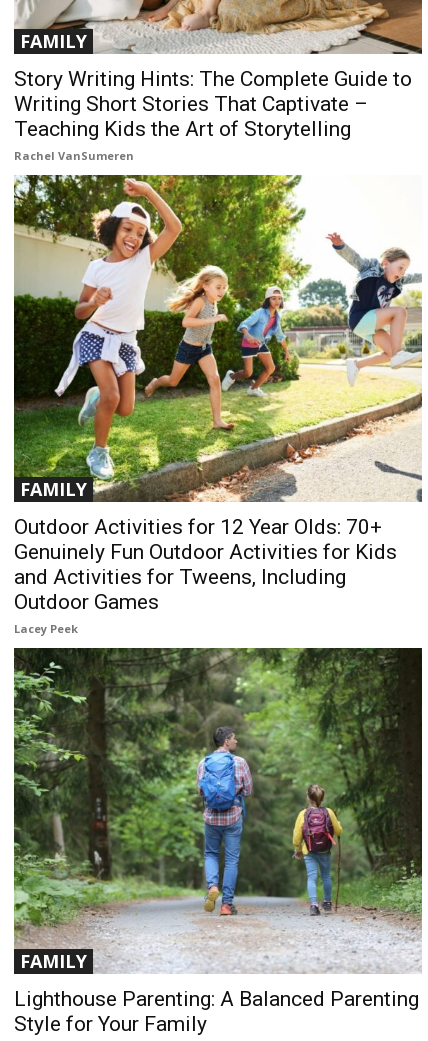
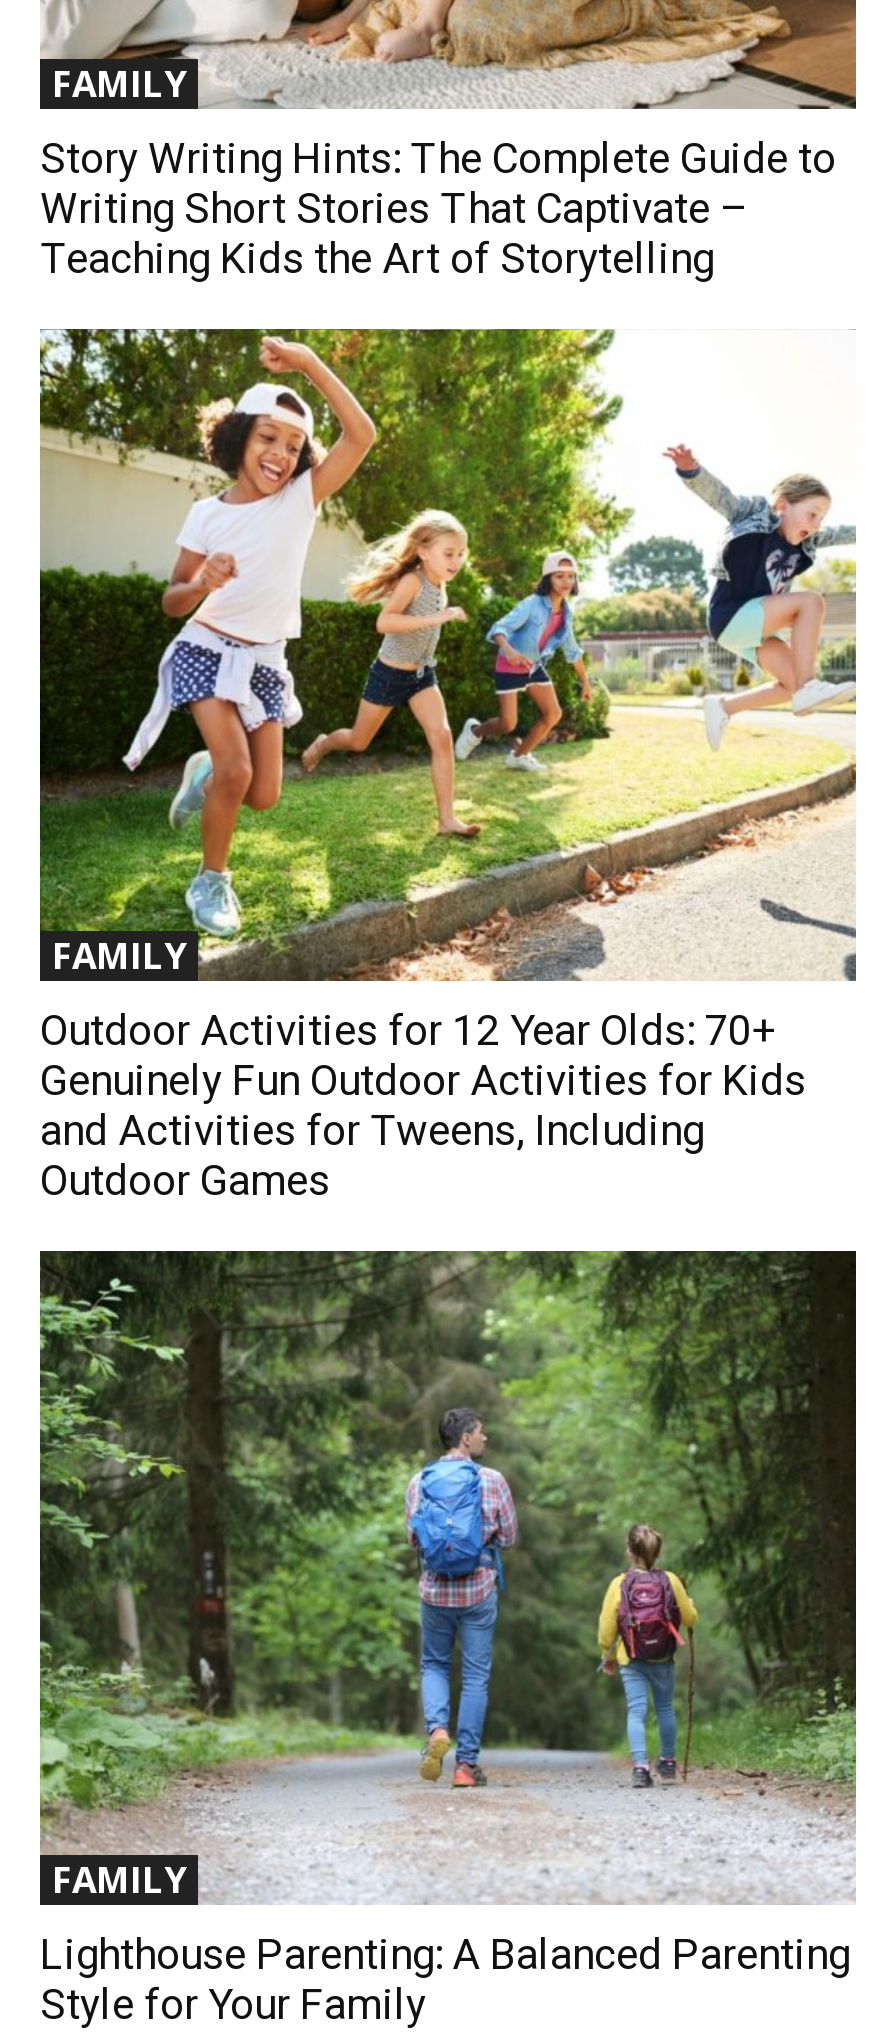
- Rachel VanSumeren

- Lacey Peek
